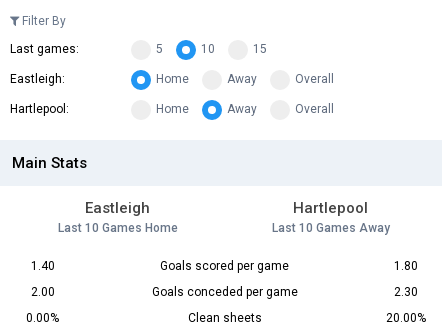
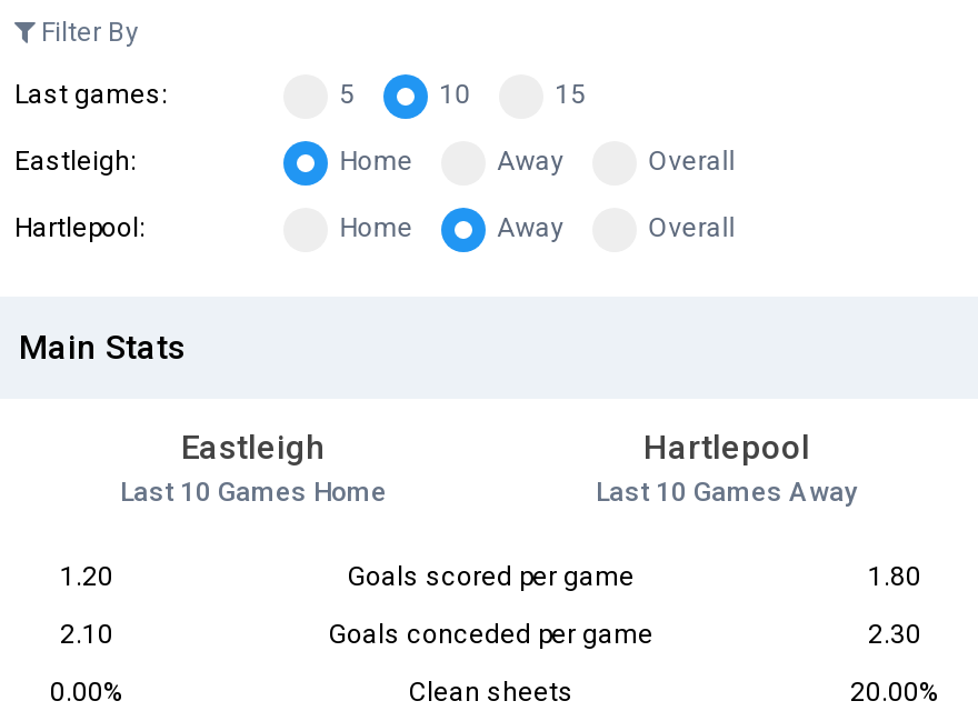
- 1.40
+ 1.20

- 2.00
+ 2.10
